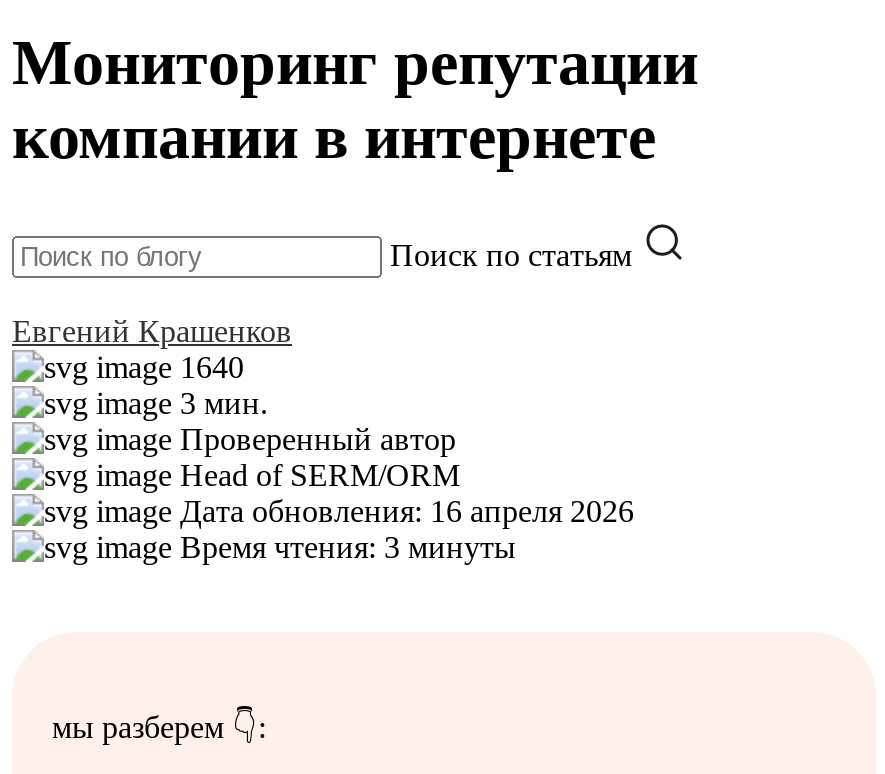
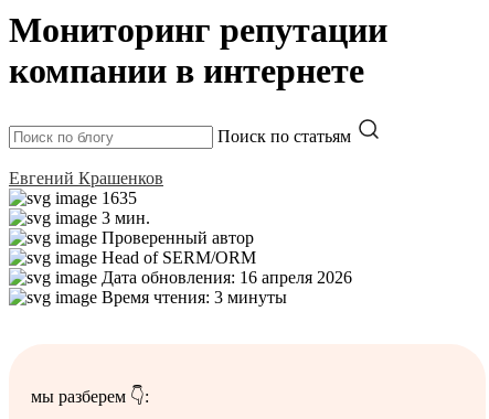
- 1640
+ 1635
